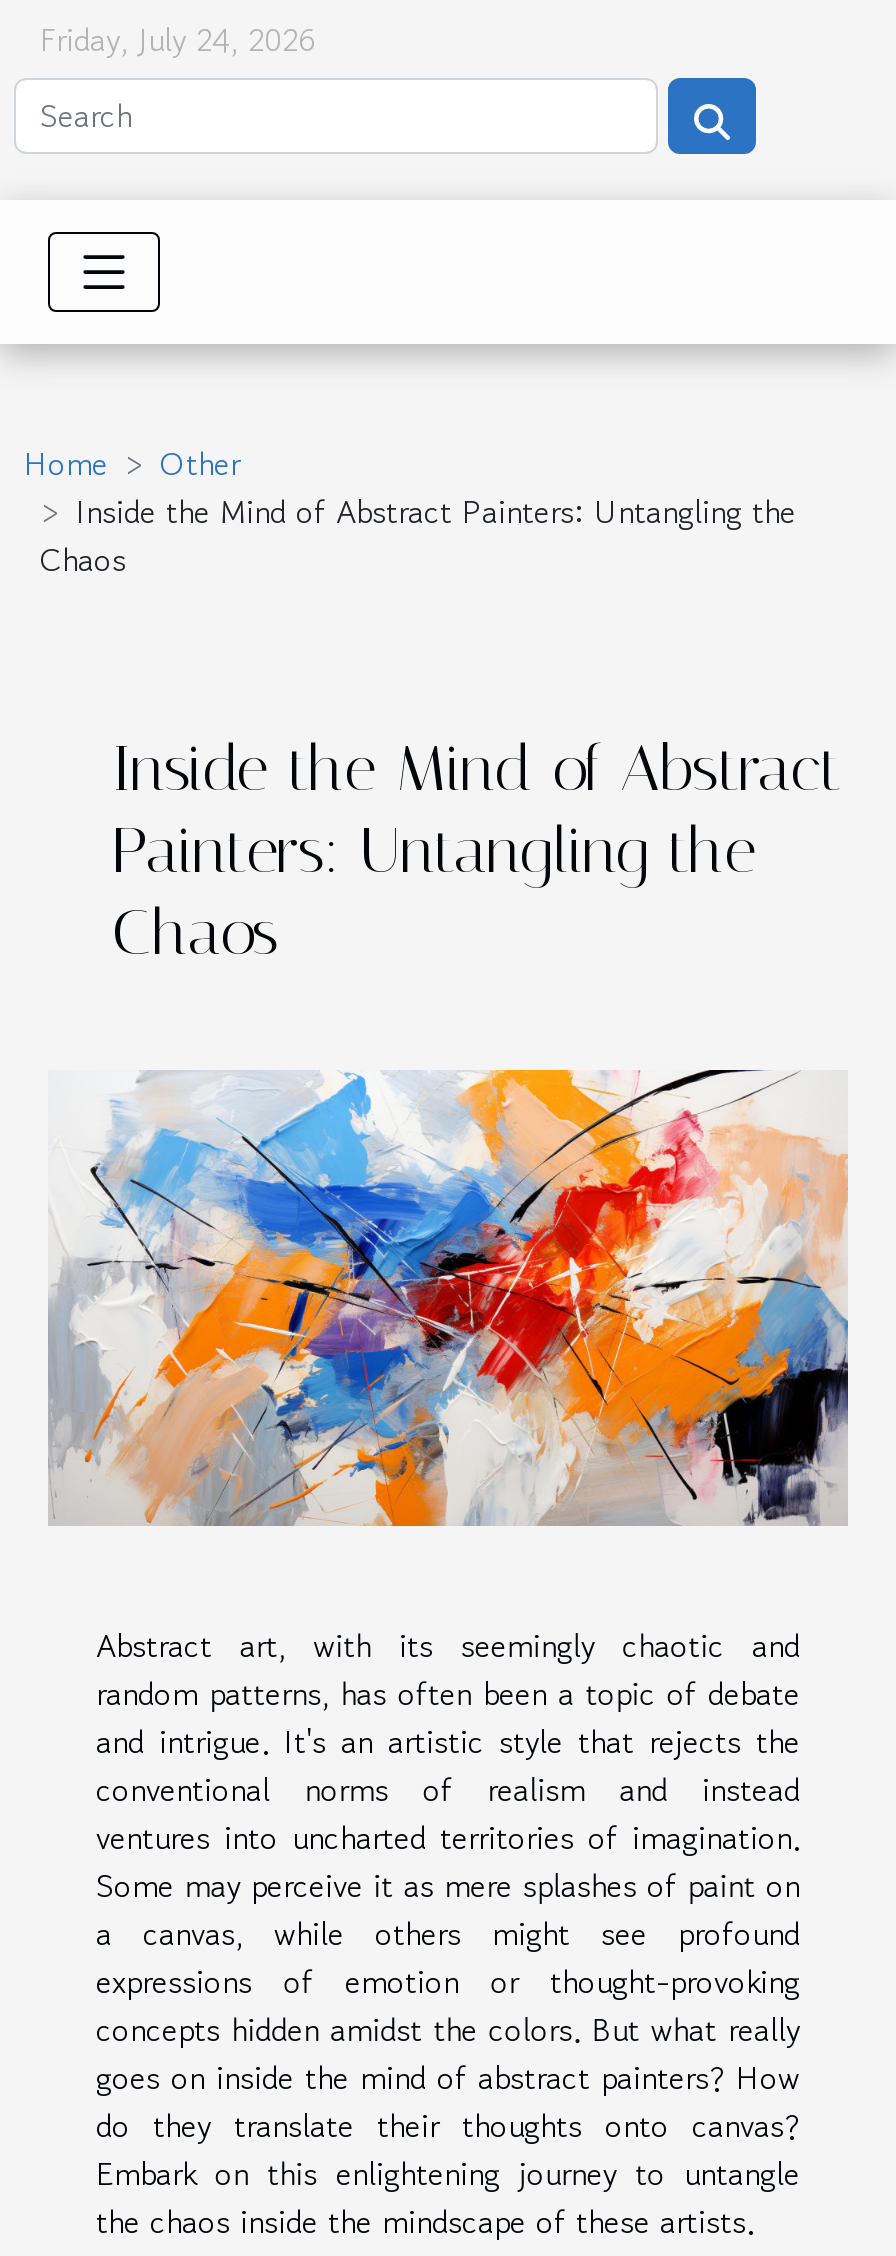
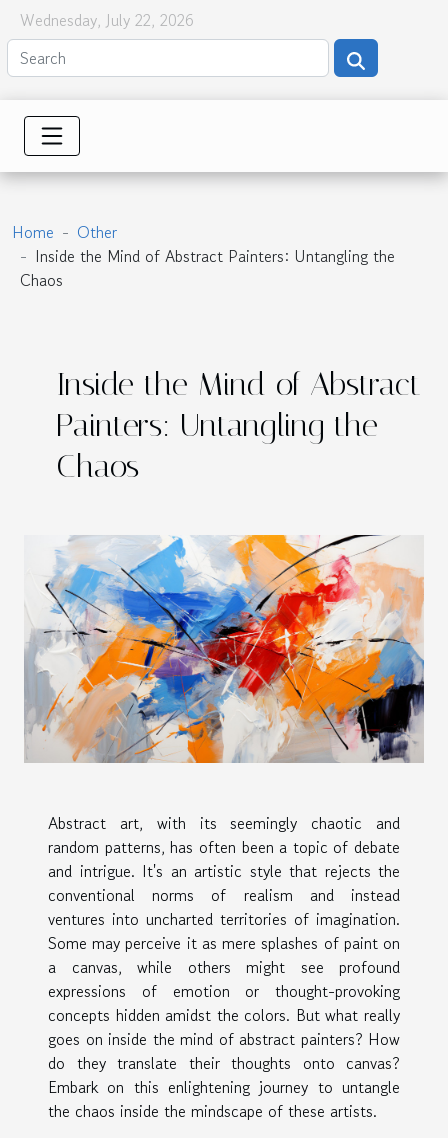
- Friday, July 24, 2026
+ Wednesday, July 22, 2026
